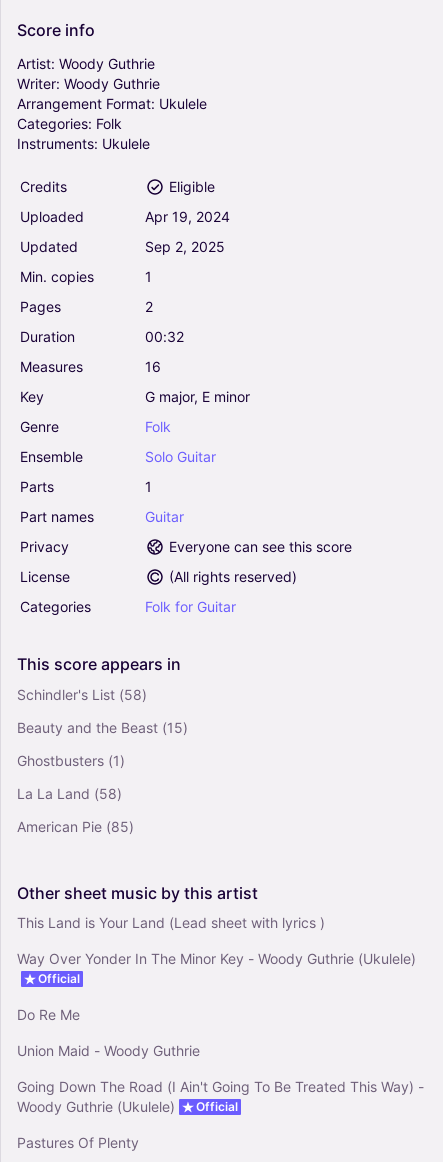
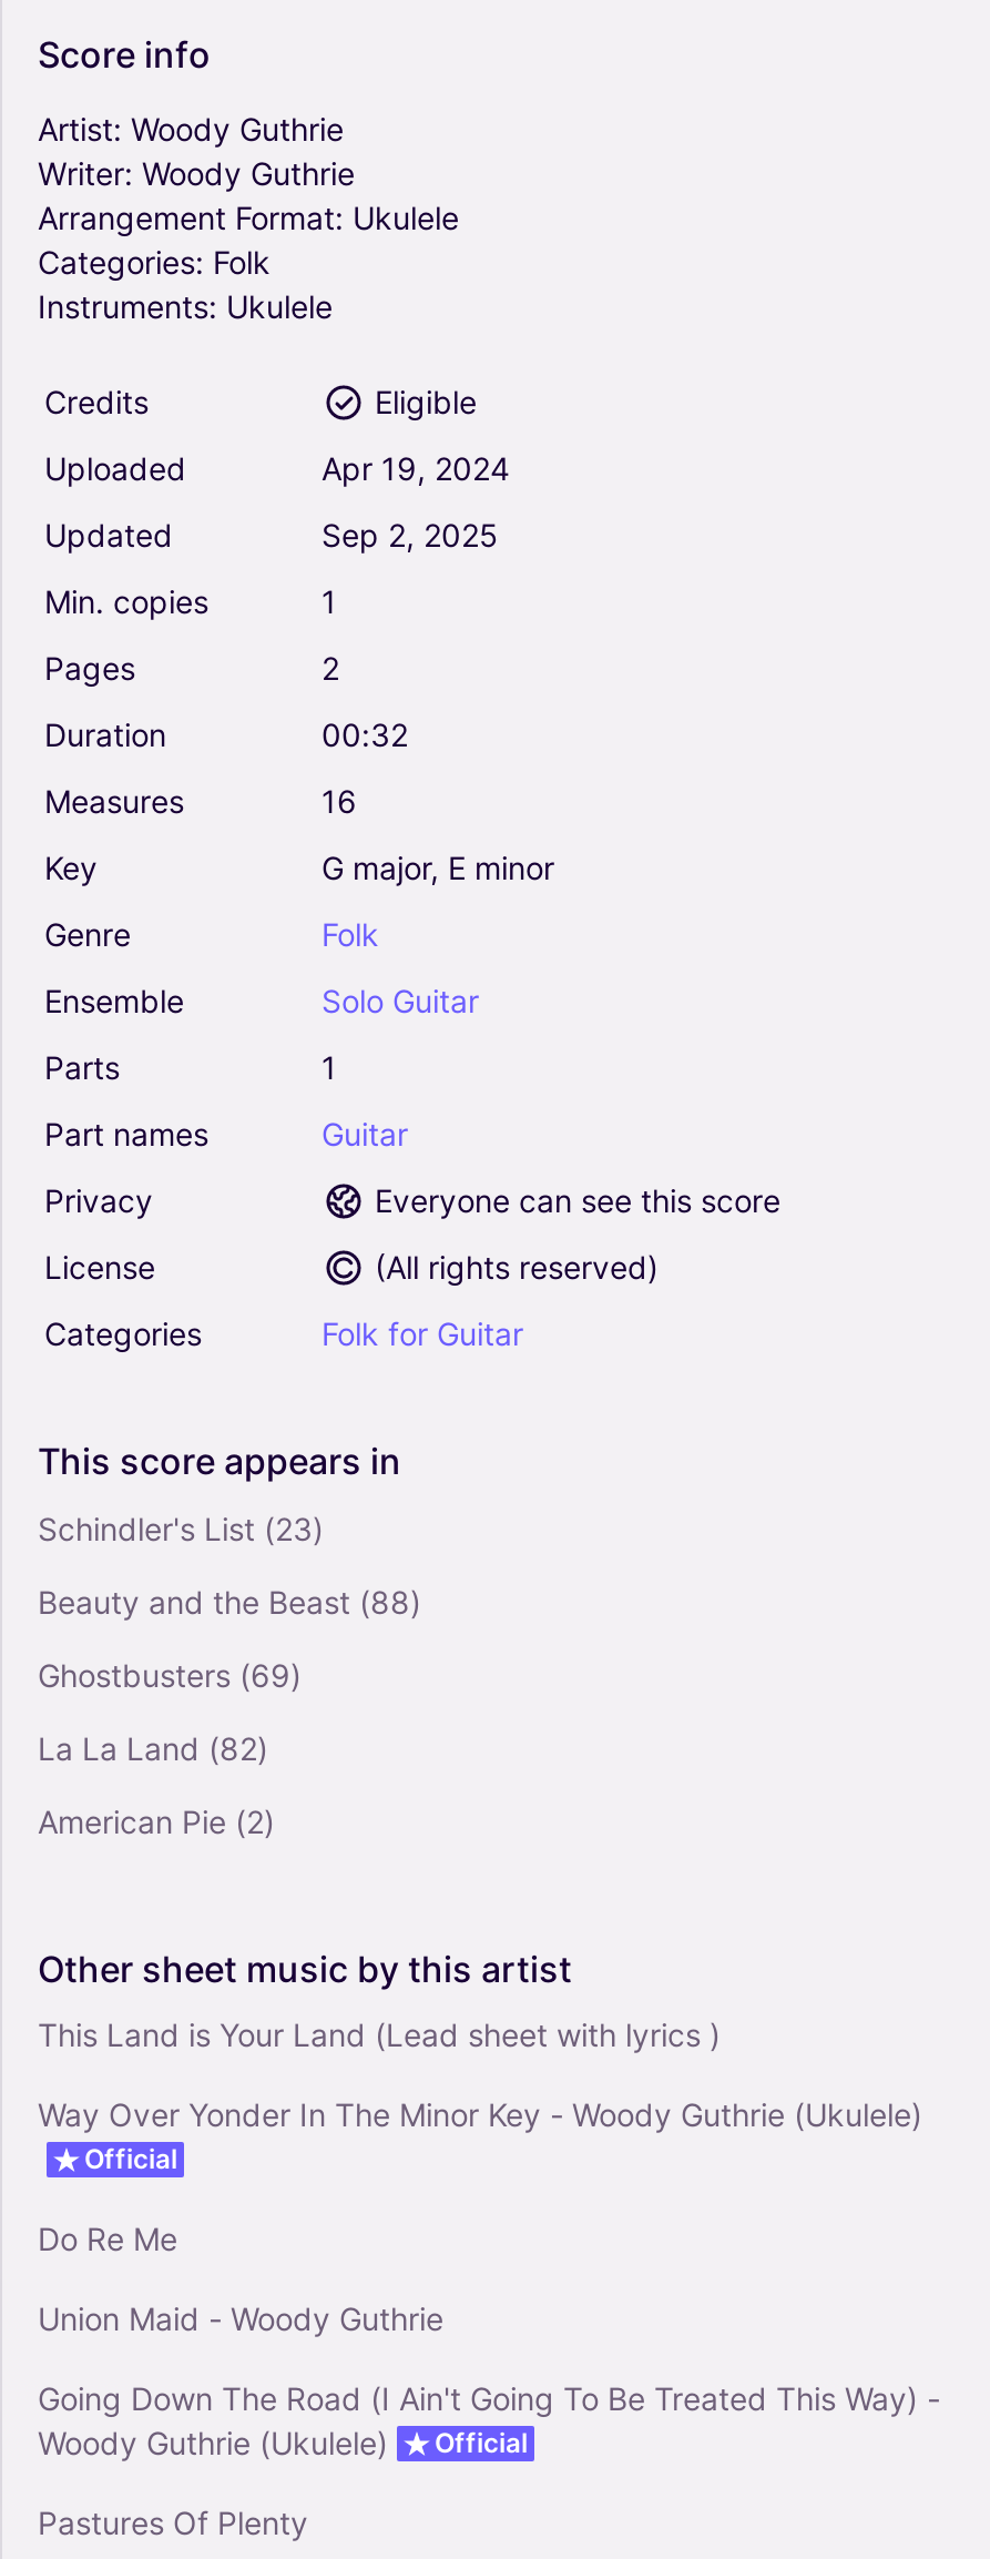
- Schindler's List (58)
+ Schindler's List (23)

- Beauty and the Beast (15)
+ Beauty and the Beast (88)

- Ghostbusters (1)
+ Ghostbusters (69)

- La La Land (58)
+ La La Land (82)

- American Pie (85)
+ American Pie (2)
